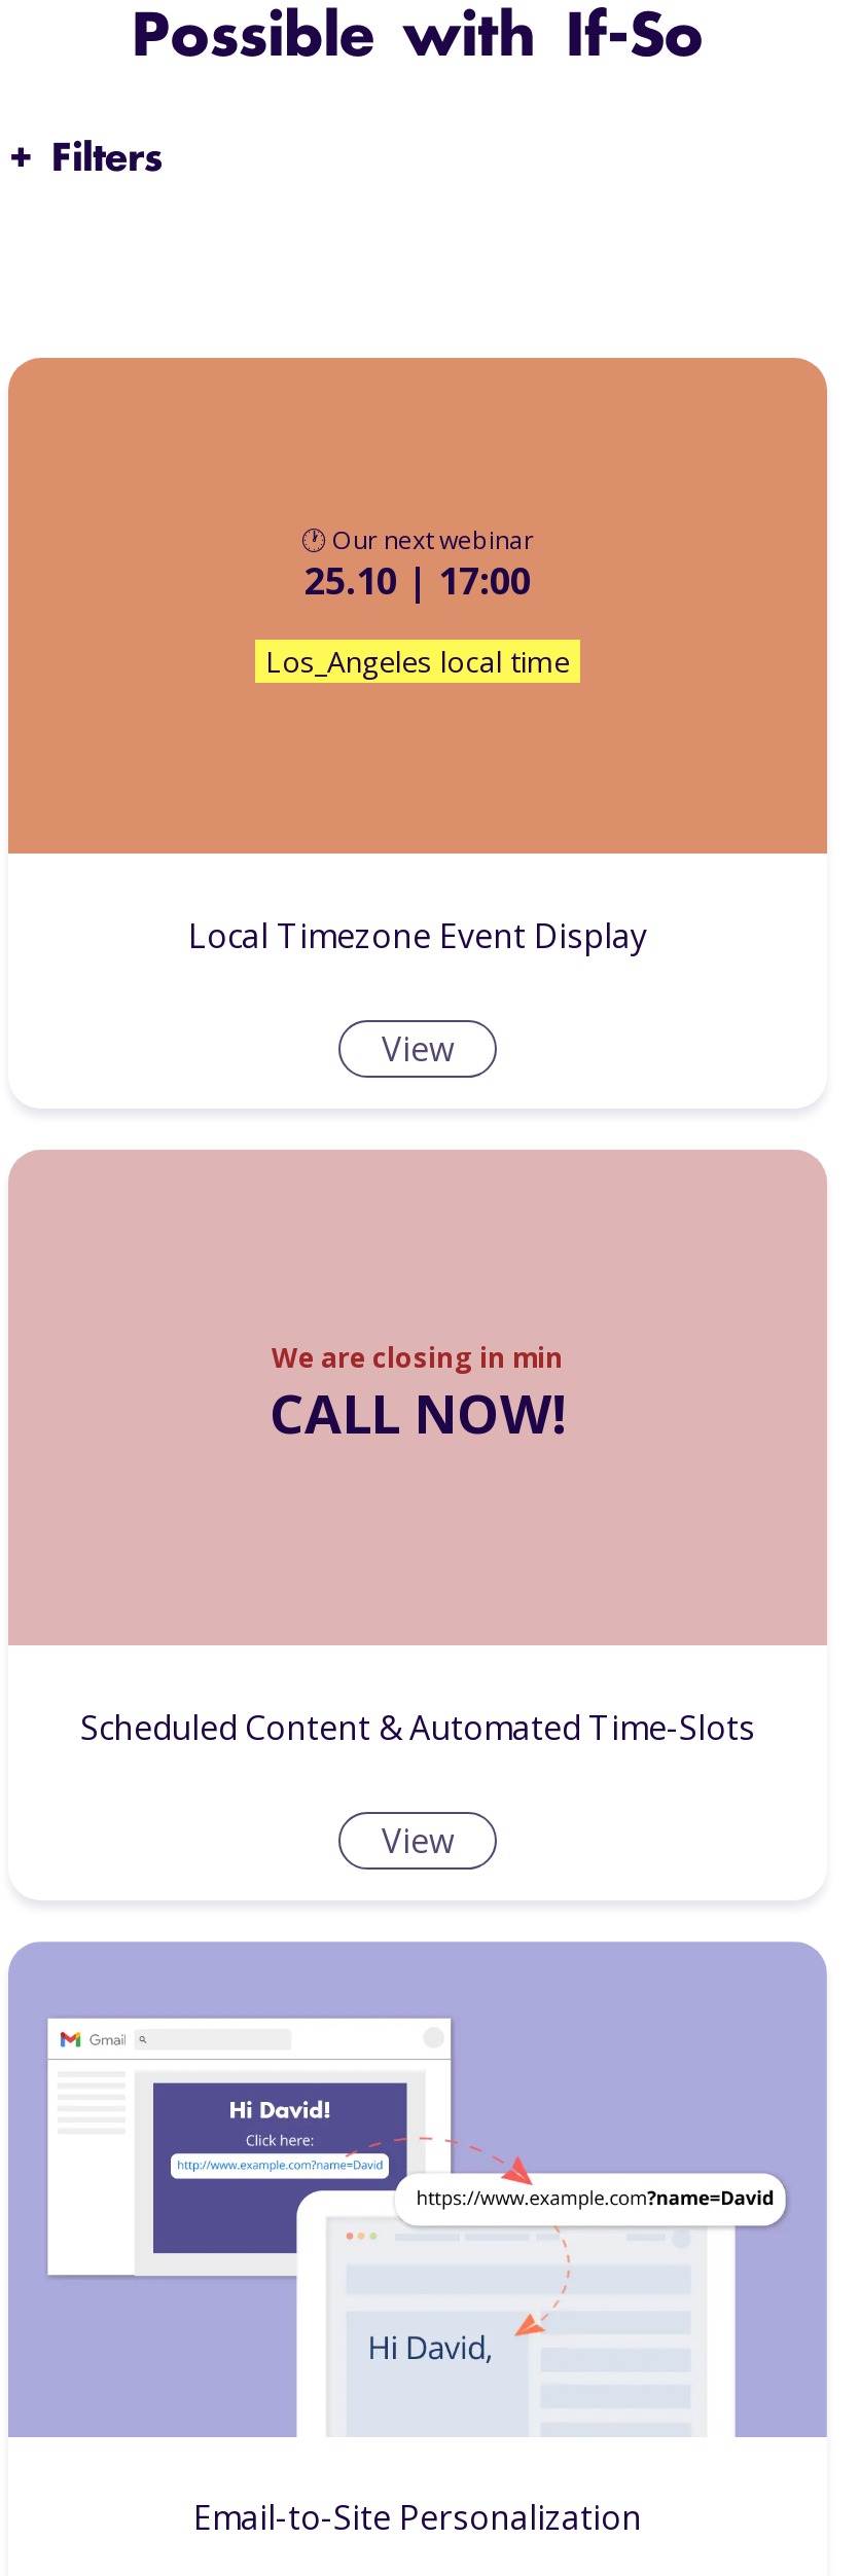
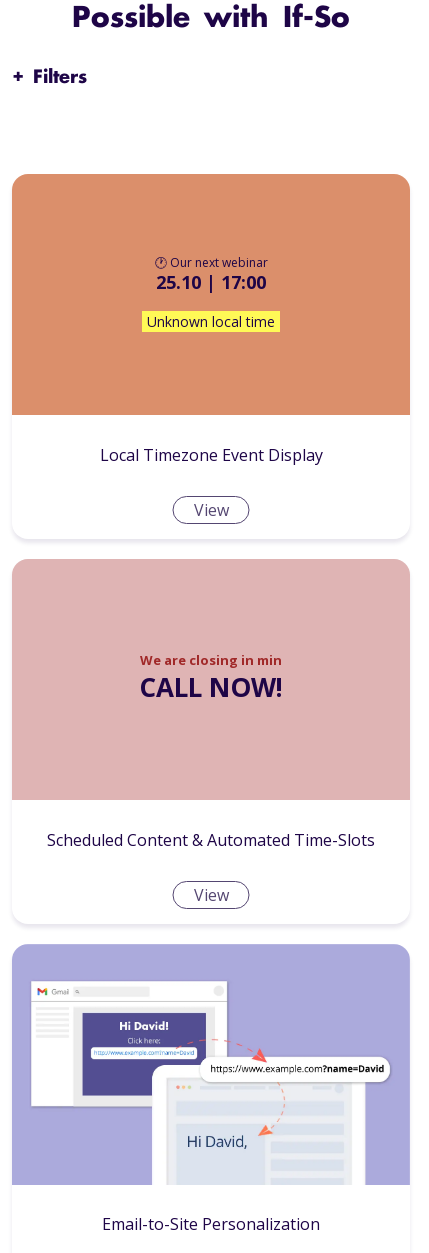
- Los_Angeles local time
+ Unknown local time
